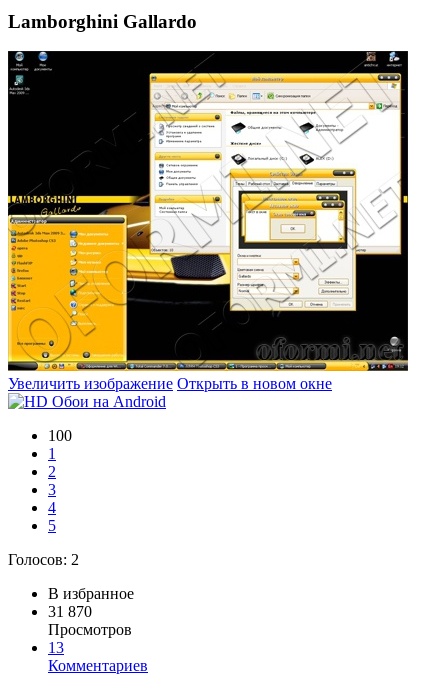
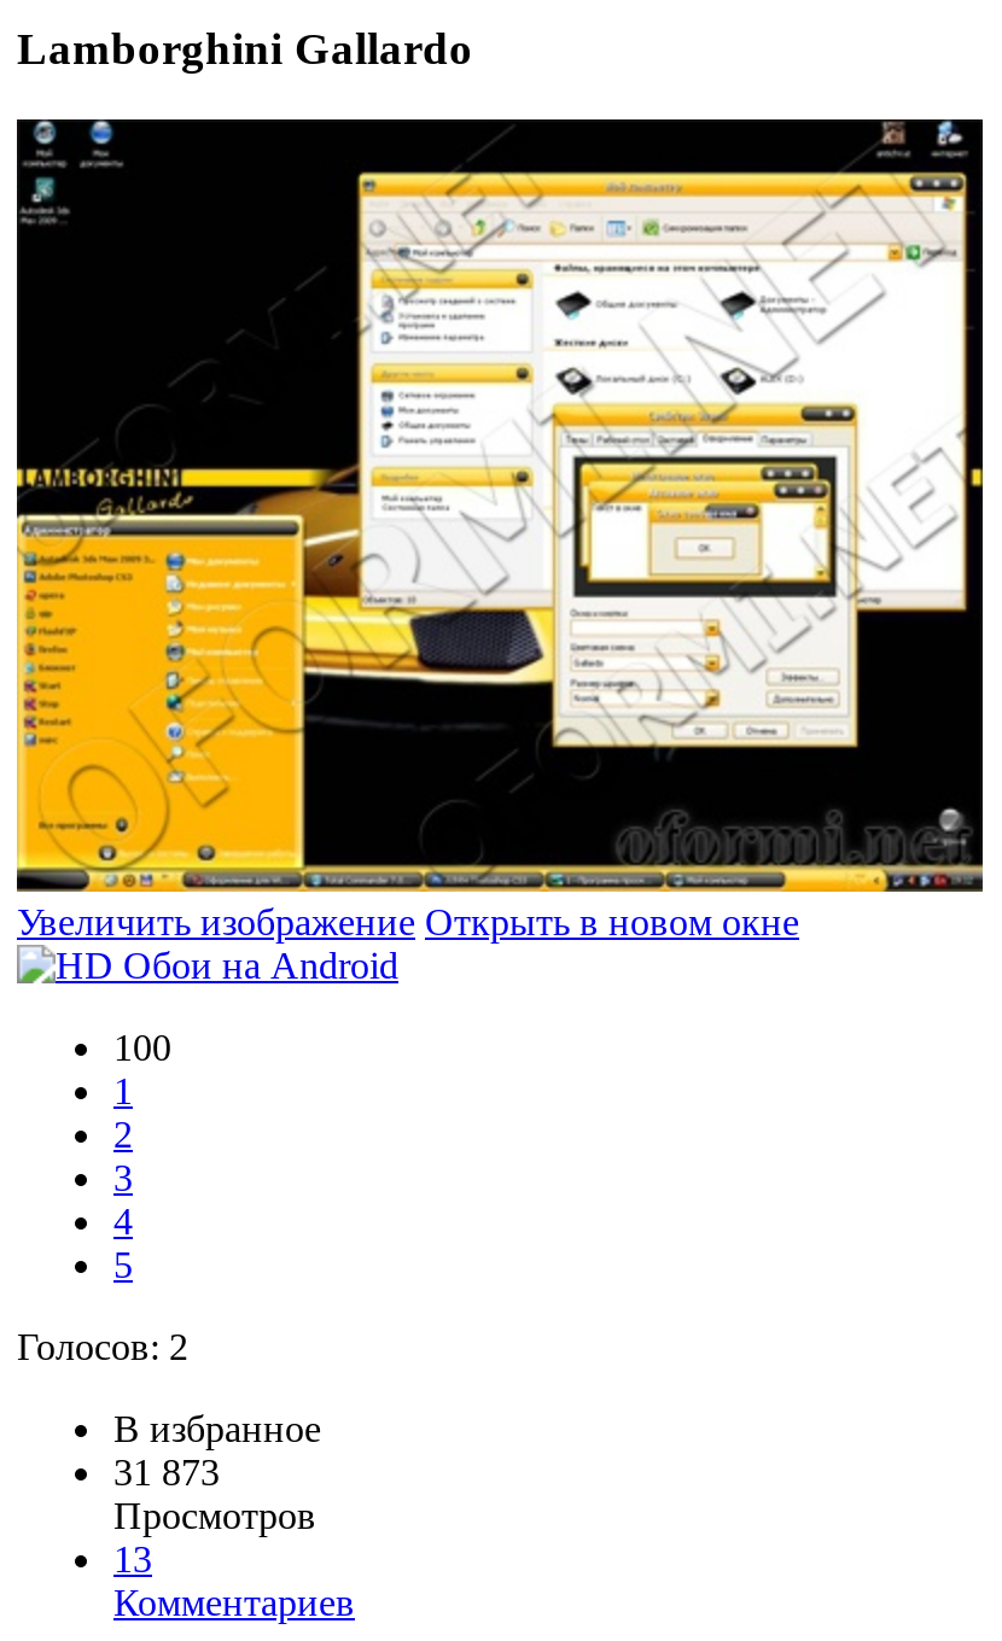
- 31 870
+ 31 873
